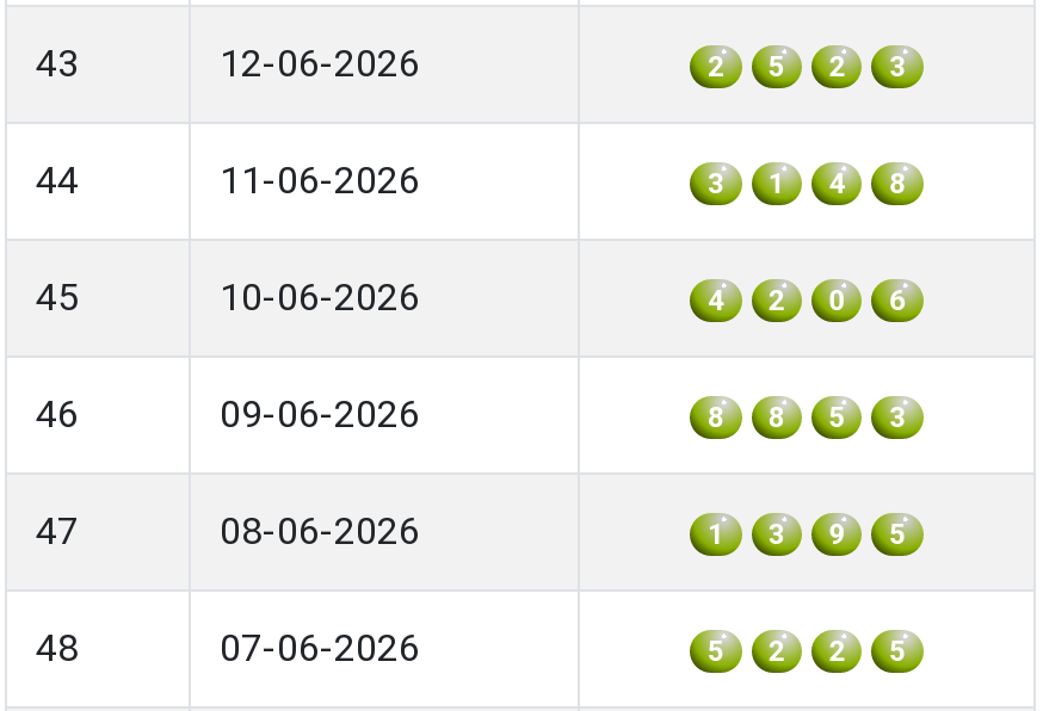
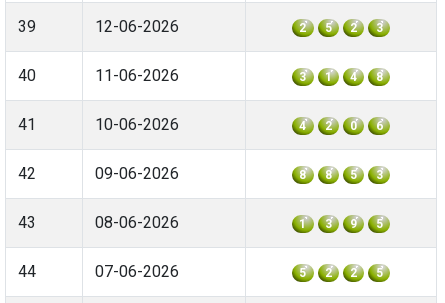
- 43
+ 39

- 44
+ 40

- 45
+ 41

- 46
+ 42

- 47
+ 43

- 48
+ 44
